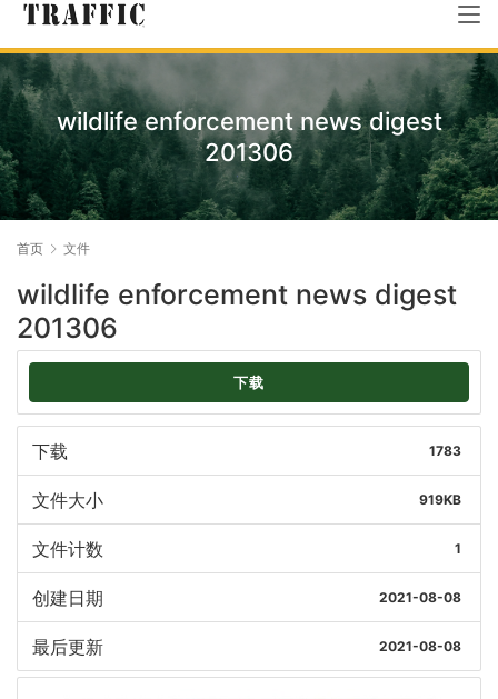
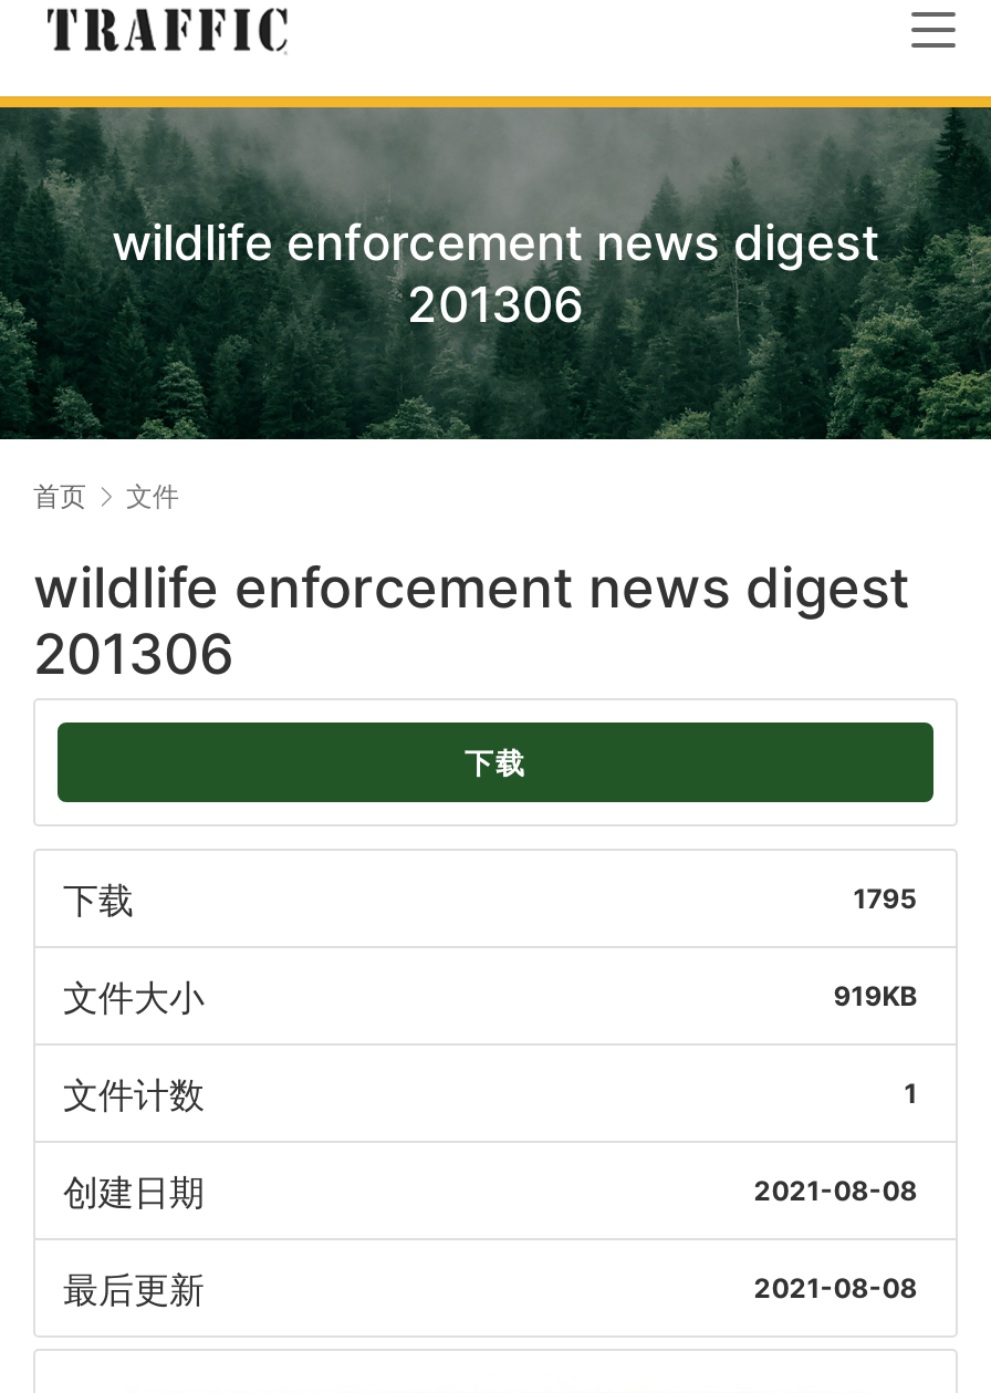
- 1783
+ 1795
